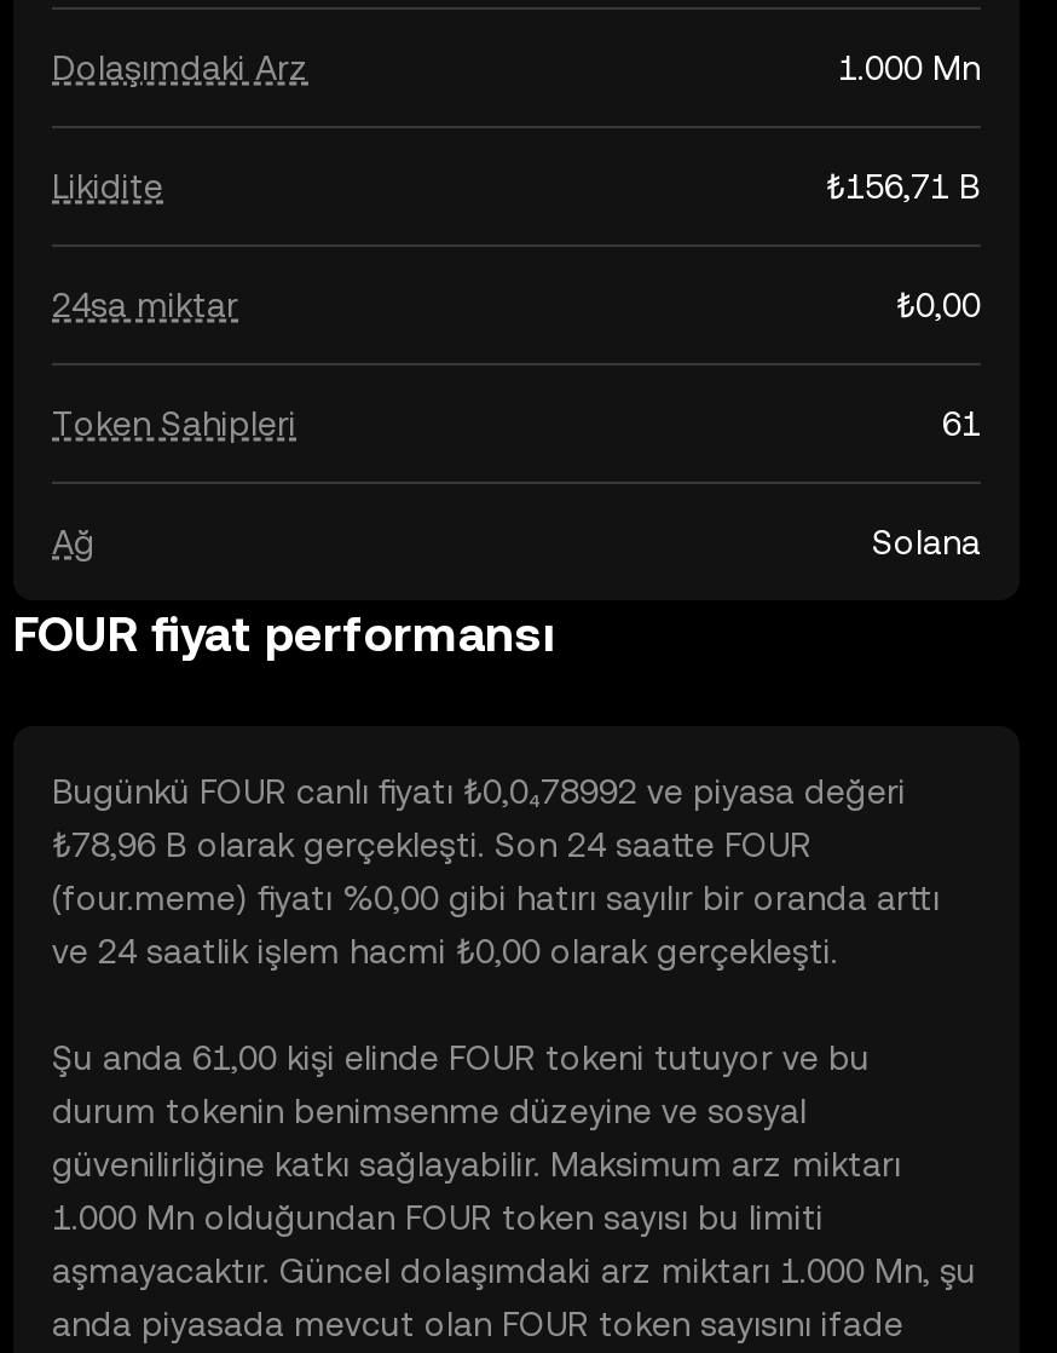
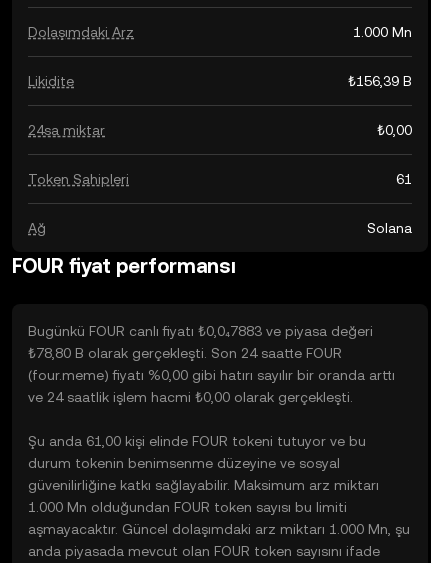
- ₺156,71 B
+ ₺156,39 B

- Bugünkü FOUR canlı fiyatı ₺0,0₄78992 ve piyasa değeri
+ Bugünkü FOUR canlı fiyatı ₺0,0₄7883 ve piyasa değeri

- ₺78,96 B olarak gerçekleşti. Son 24 saatte FOUR
+ ₺78,80 B olarak gerçekleşti. Son 24 saatte FOUR
